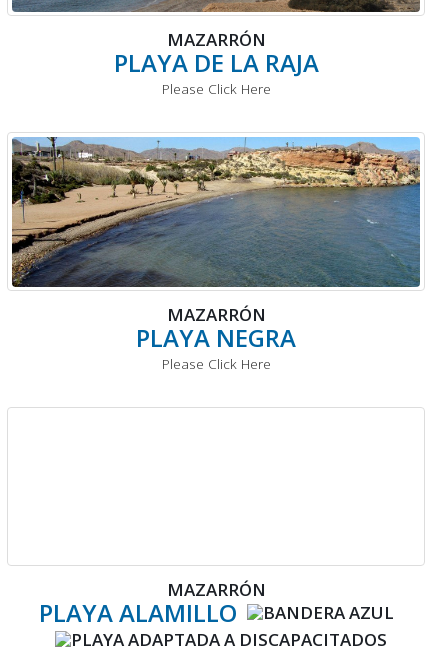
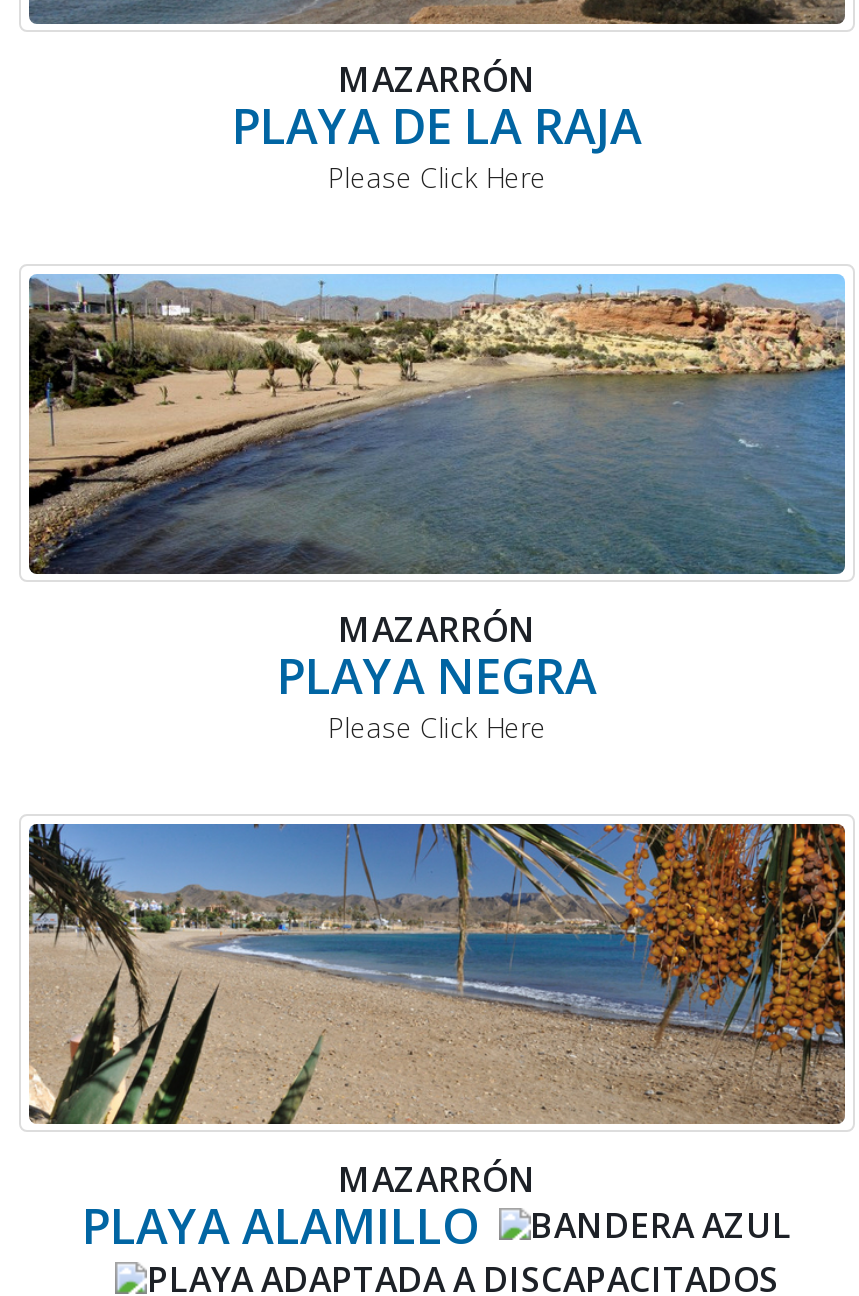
+ [image]
